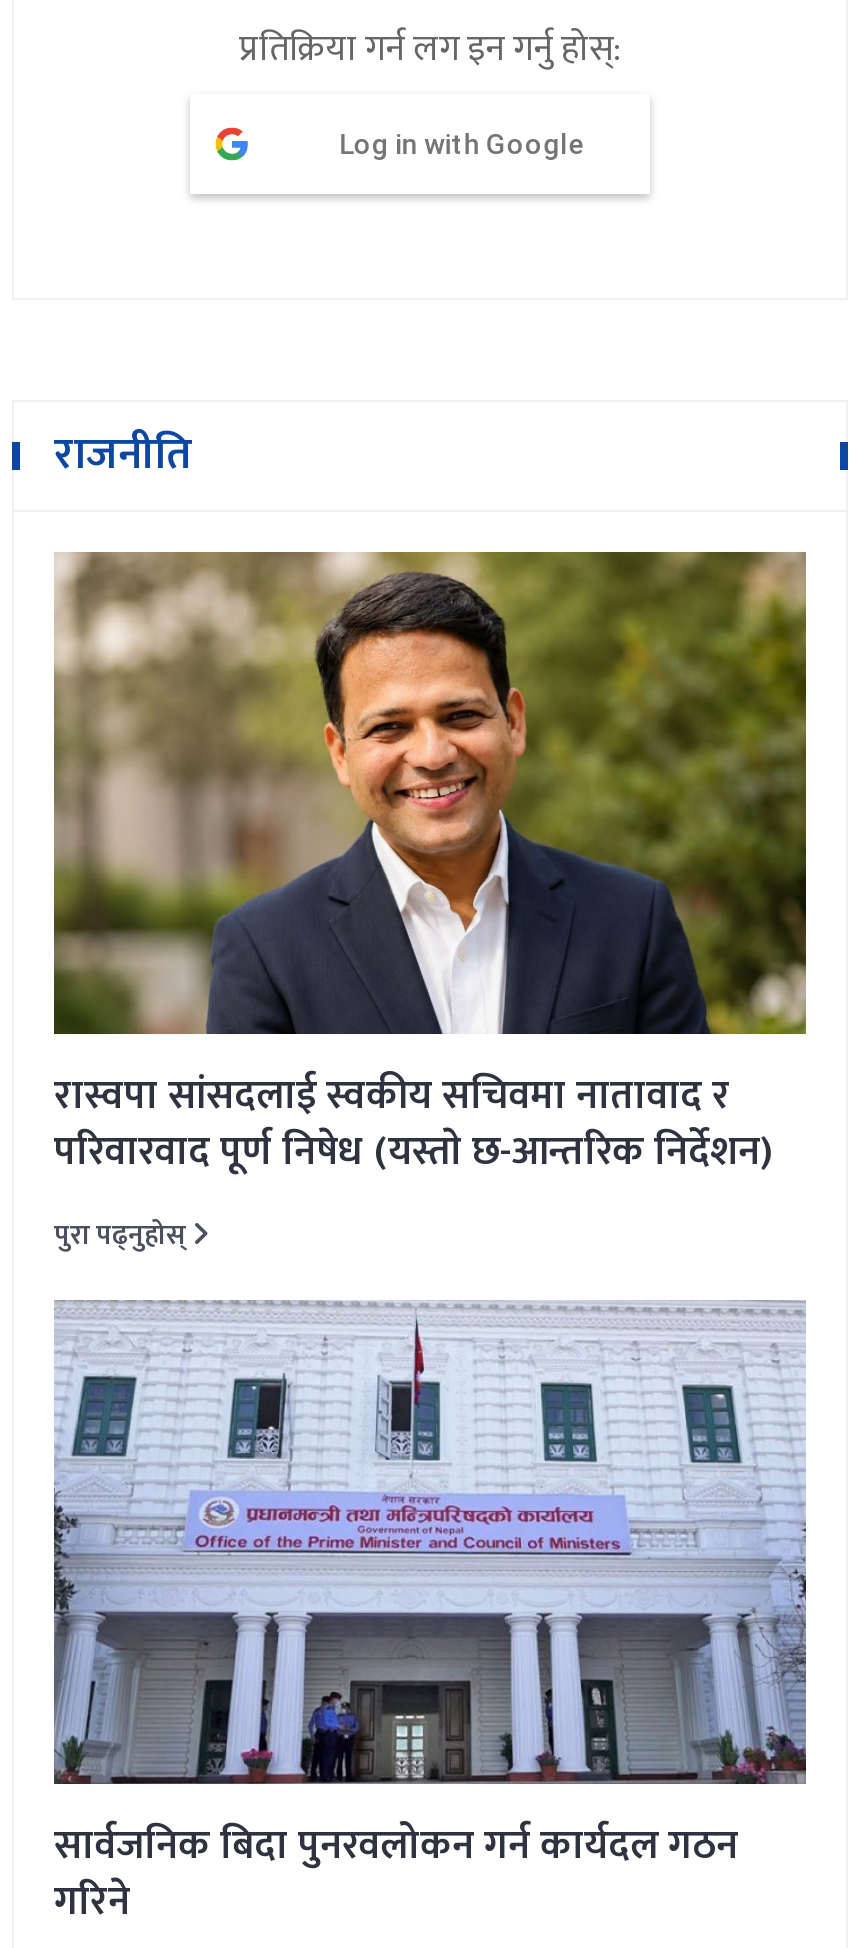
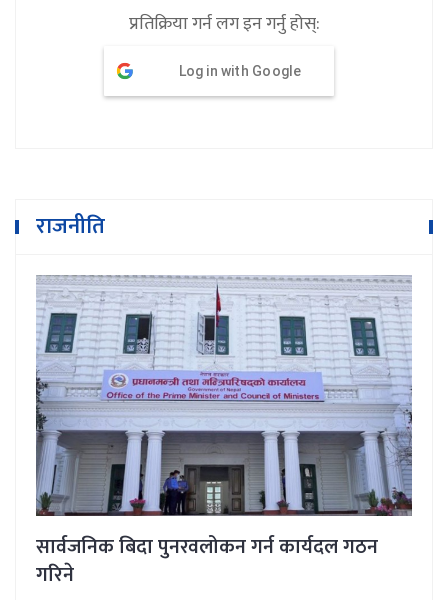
- [image]
- रास्वपा सांसदलाई स्वकीय सचिवमा नातावाद र
- परिवारवाद पूर्ण निषेध (यस्ताे छ-आन्तरिक निर्देशन)
- पुरा पढ्नुहोस्
